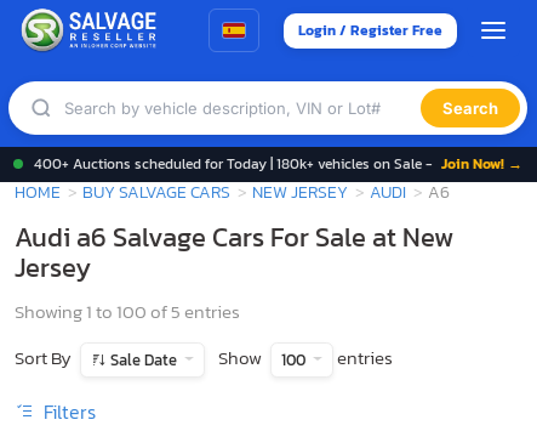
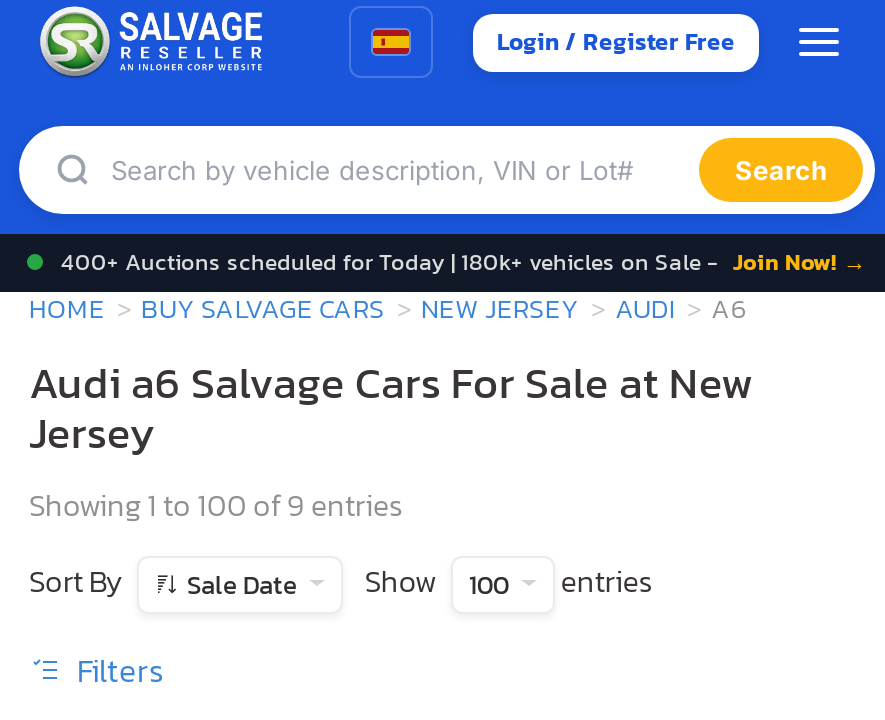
- Showing 1 to 100 of 5 entries
+ Showing 1 to 100 of 9 entries
